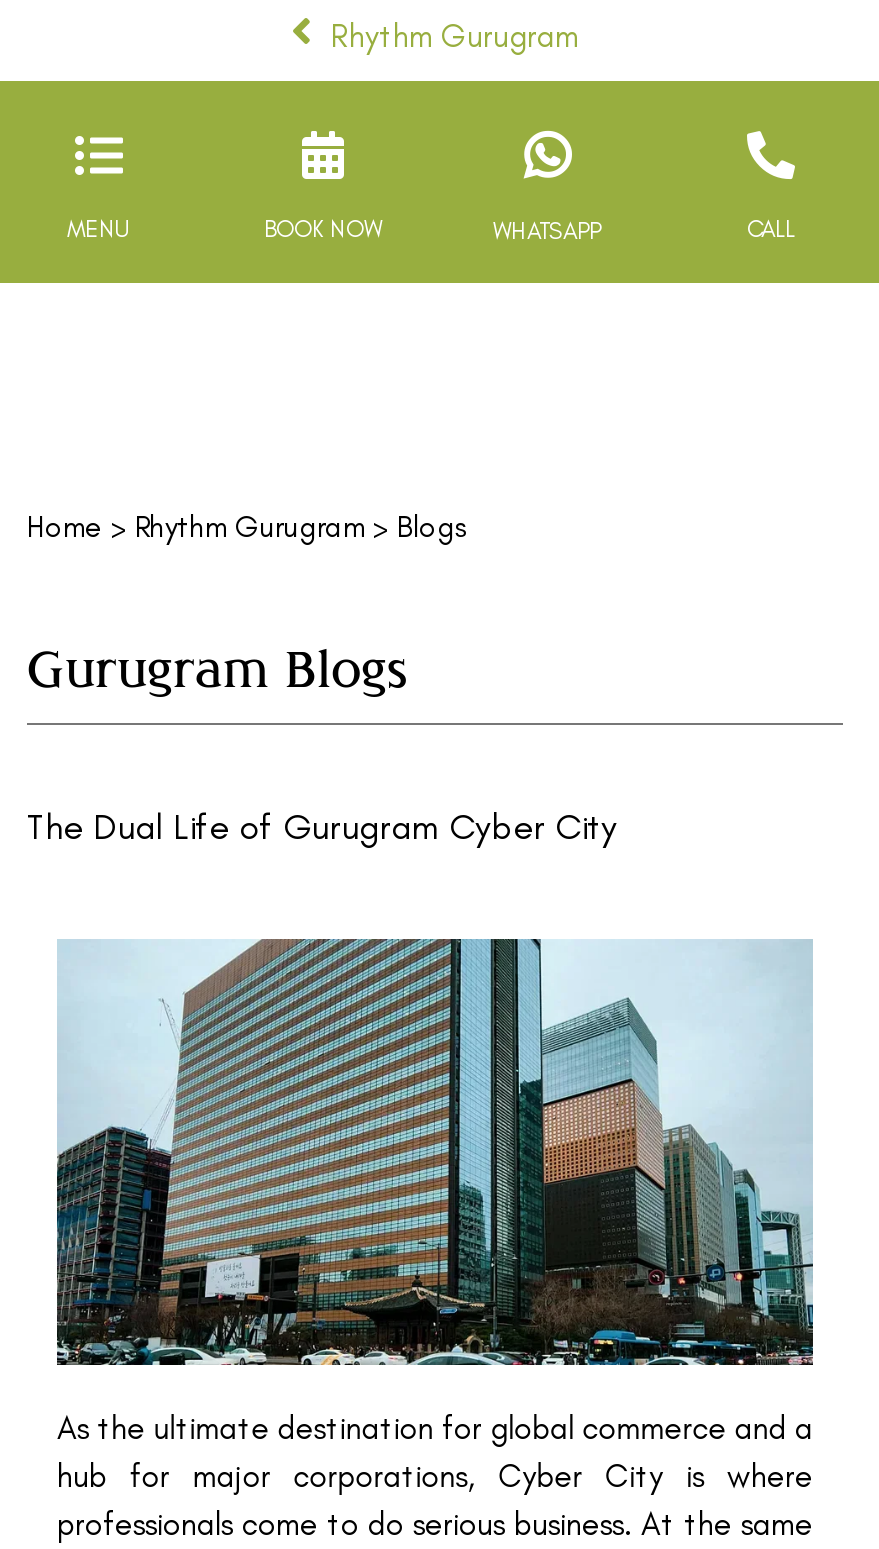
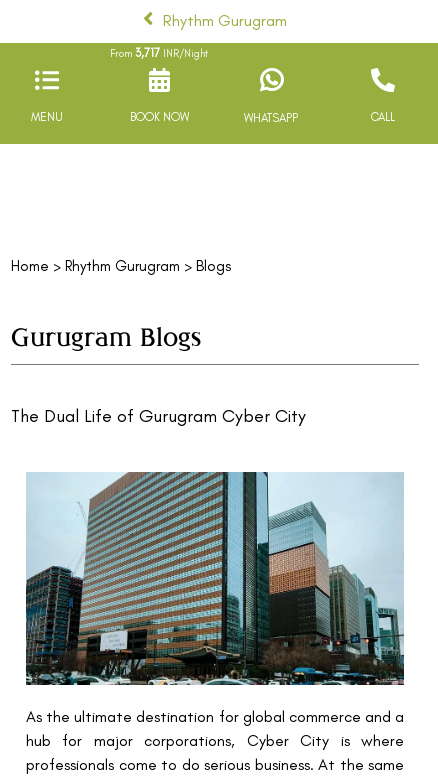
+ From 3,717 INR/Night
